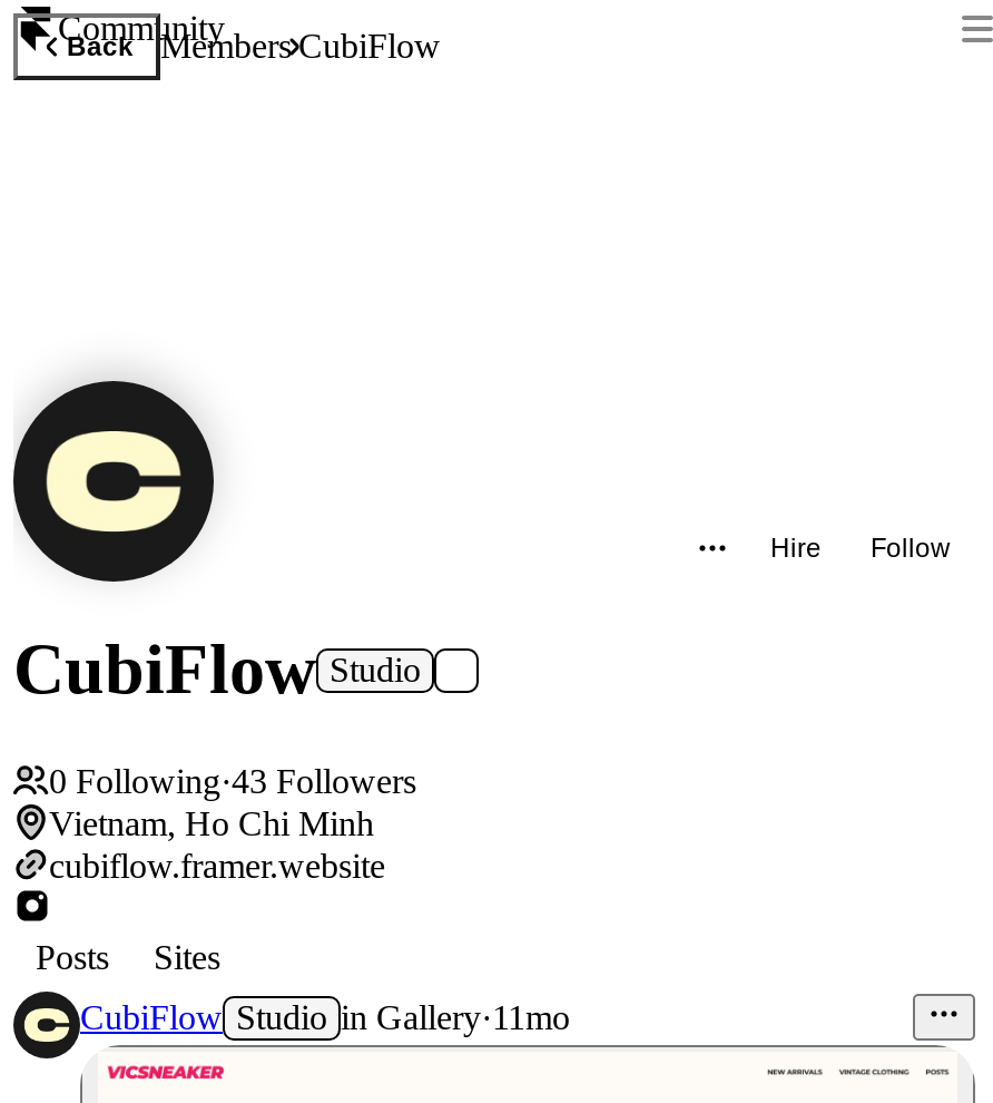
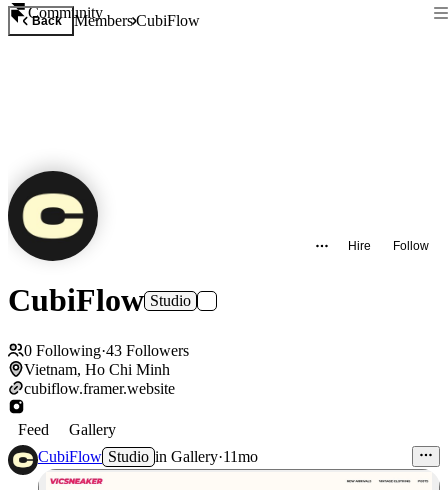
- Posts
- Sites
+ Feed
+ Gallery
